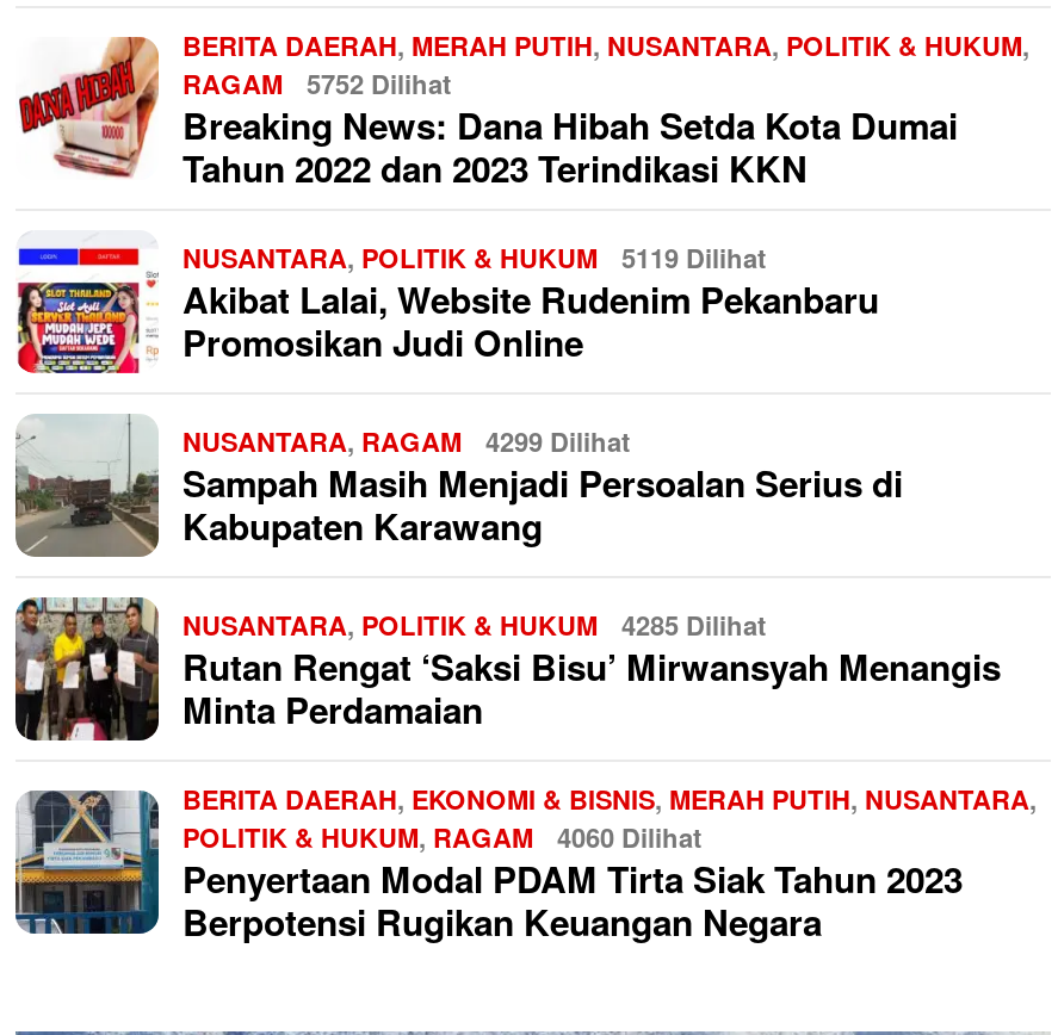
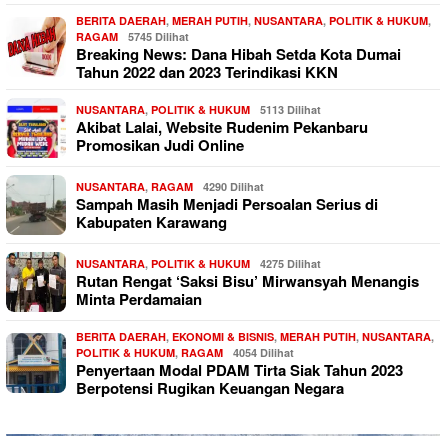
- RAGAM 5752 Dilihat
+ RAGAM 5745 Dilihat

- NUSANTARA, POLITIK & HUKUM 5119 Dilihat
+ NUSANTARA, POLITIK & HUKUM 5113 Dilihat

- NUSANTARA, RAGAM 4299 Dilihat
+ NUSANTARA, RAGAM 4290 Dilihat

- NUSANTARA, POLITIK & HUKUM 4285 Dilihat
+ NUSANTARA, POLITIK & HUKUM 4275 Dilihat

- POLITIK & HUKUM, RAGAM 4060 Dilihat
+ POLITIK & HUKUM, RAGAM 4054 Dilihat
